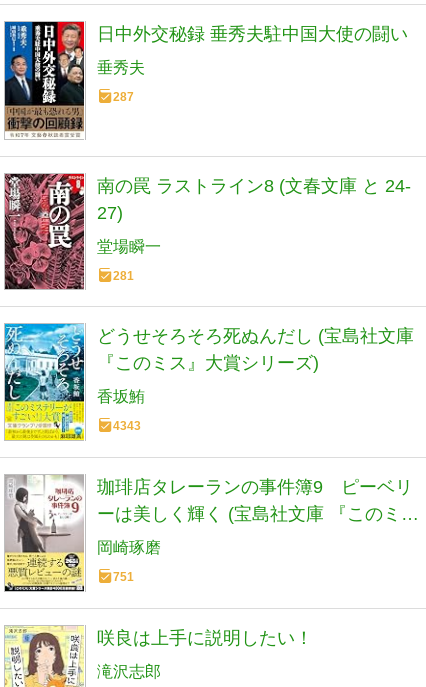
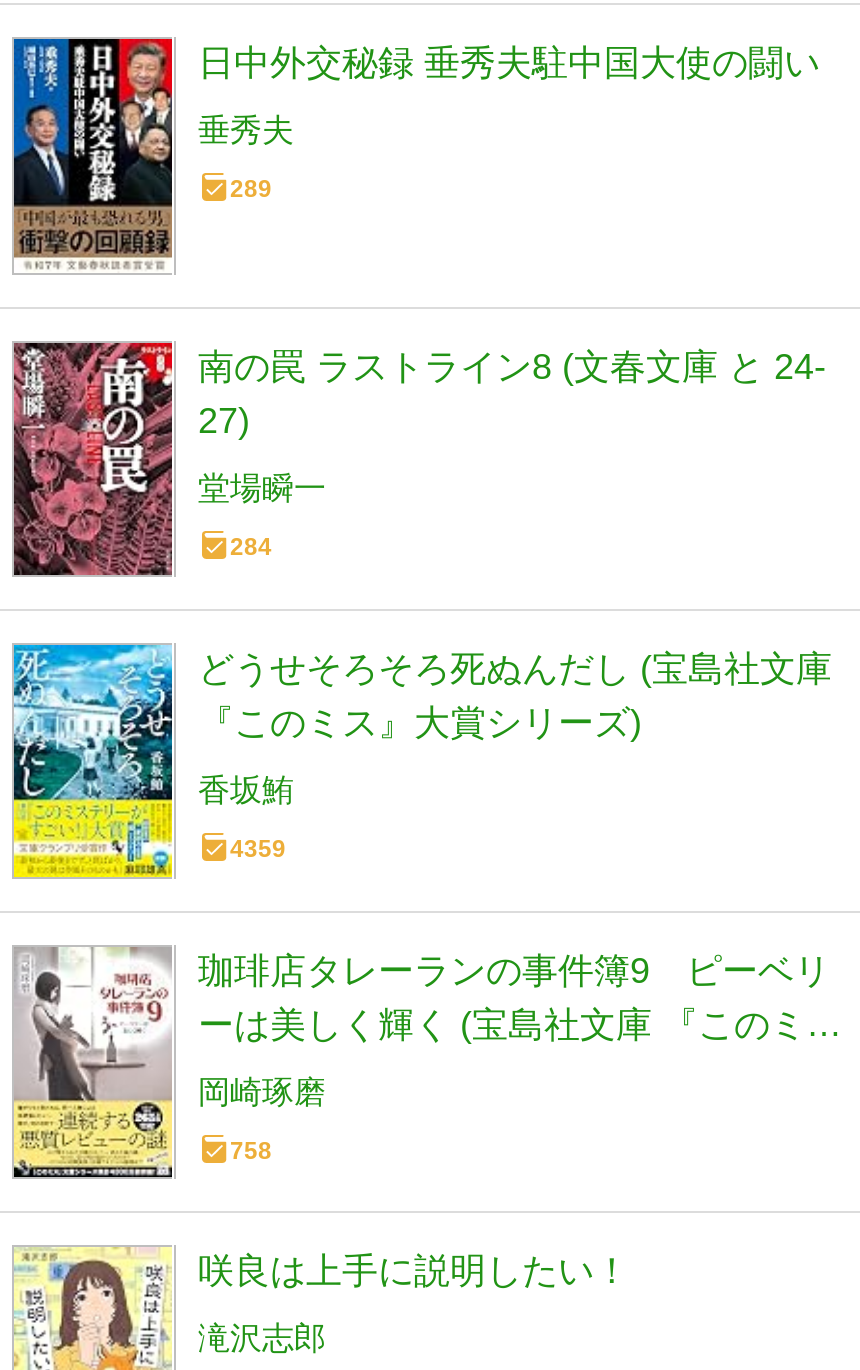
- 287
+ 289

- 281
+ 284

- 4343
+ 4359

- 751
+ 758
